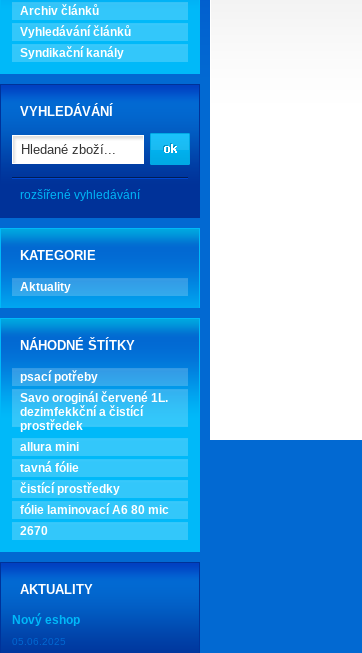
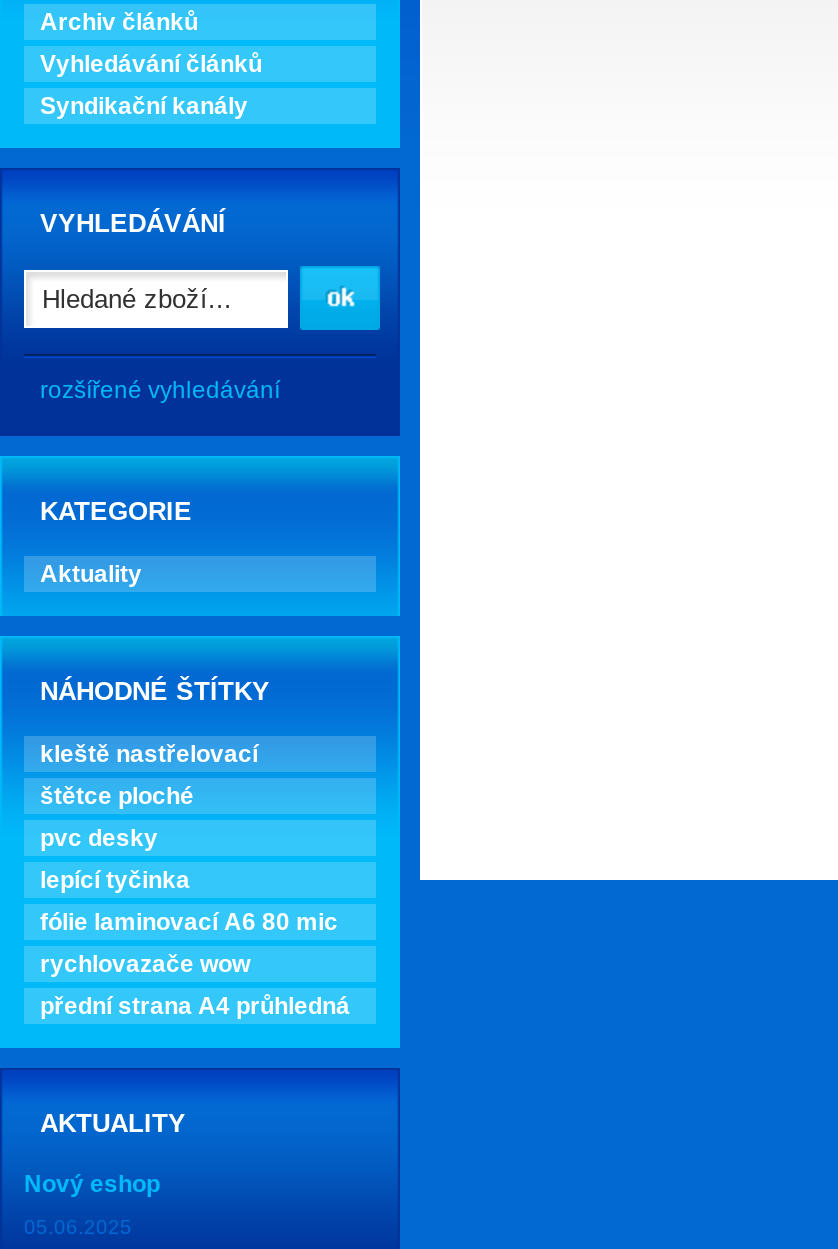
- psací potřeby
- Savo oroginál červené 1L.
- dezimfekkční a čistící
- prostředek
- allura mini
- tavná fólie
- čistící prostředky
+ kleště nastřelovací
+ štětce ploché
+ pvc desky
+ lepící tyčinka

moved up: fólie laminovací A6 80 mic

- 2670
+ rychlovazače wow
+ přední strana A4 průhledná
